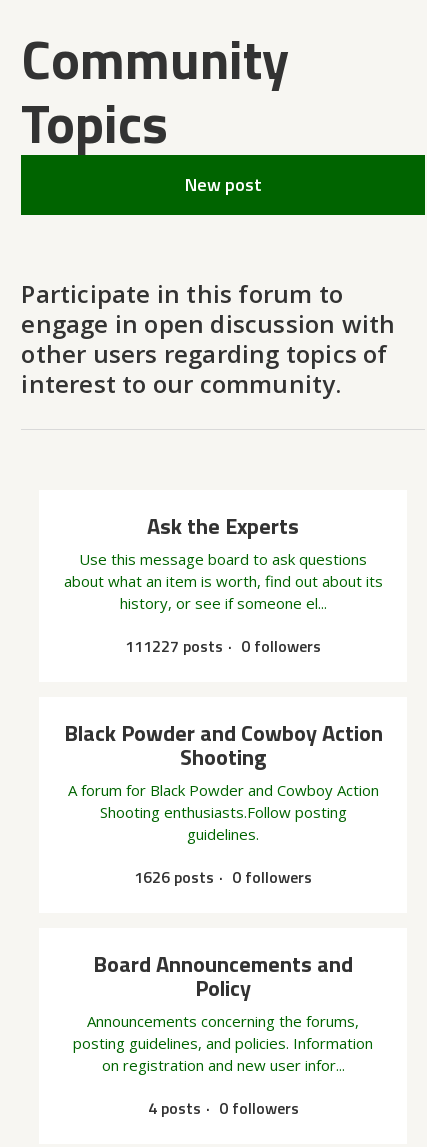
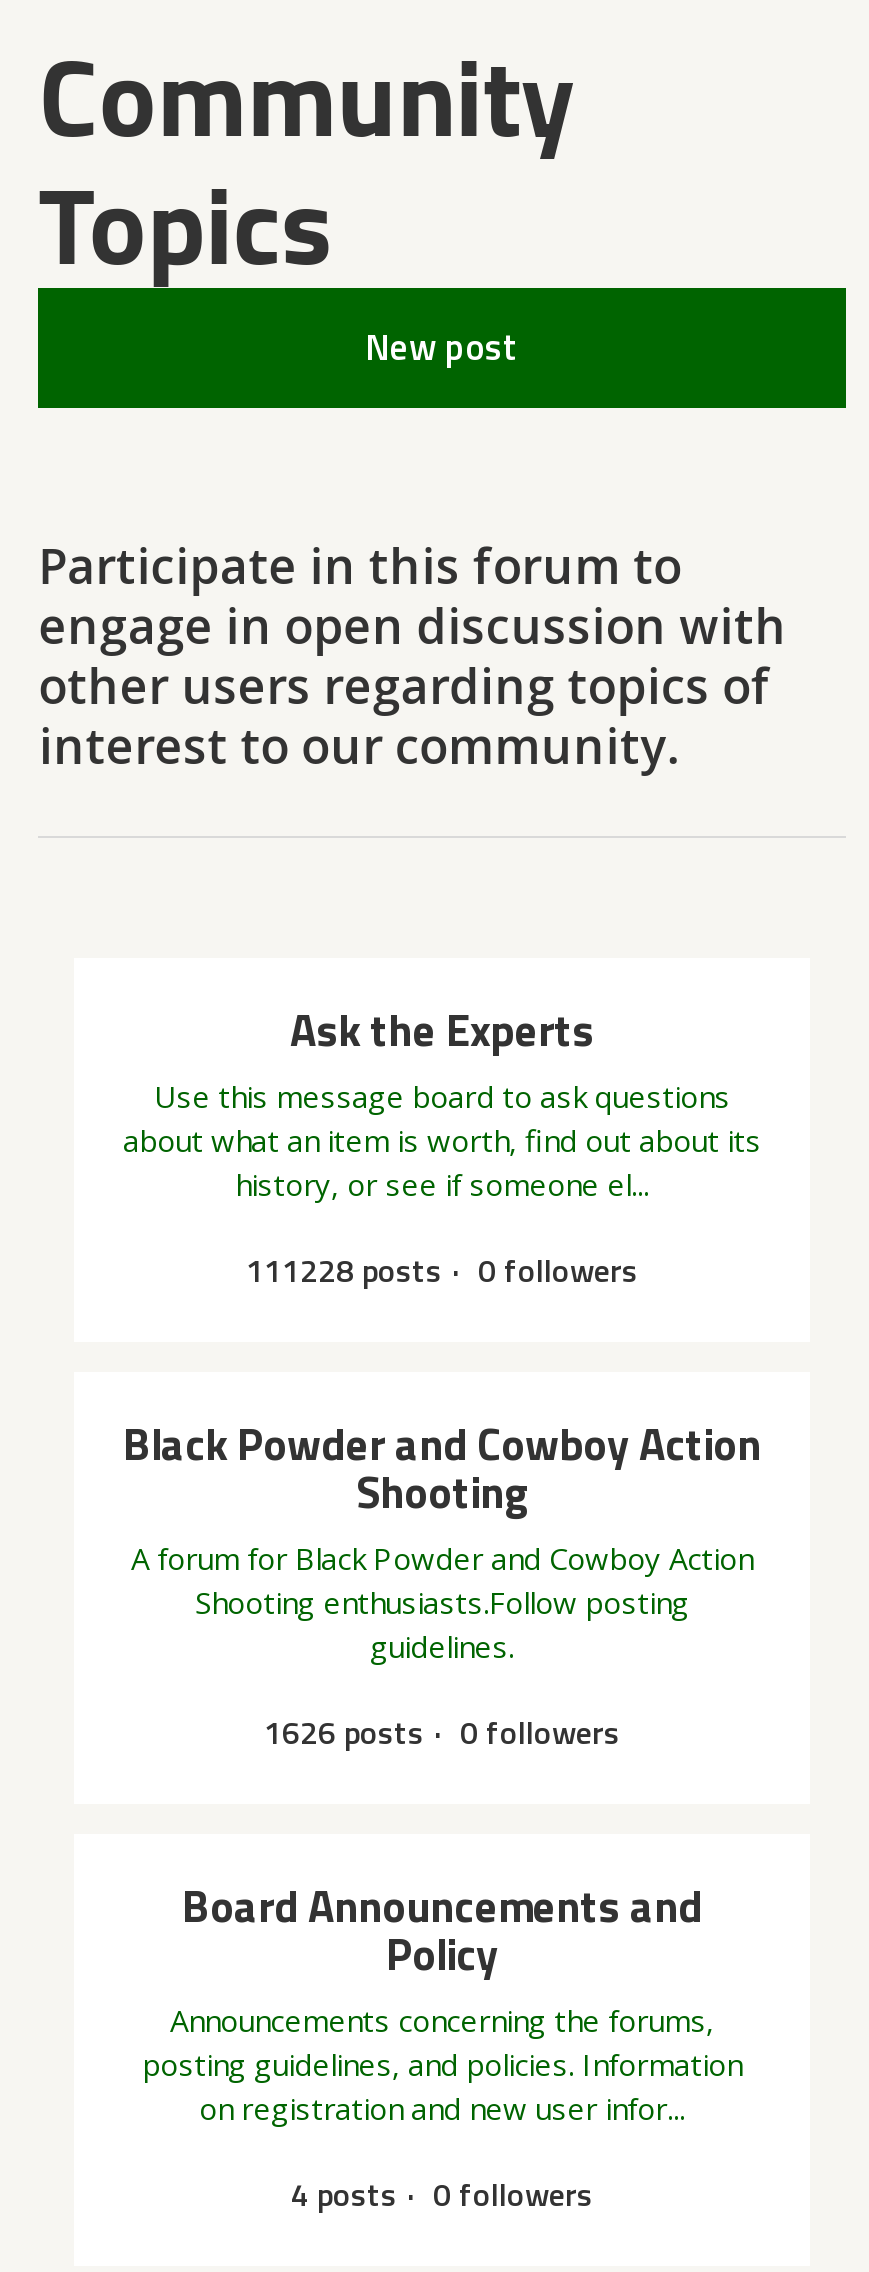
- 111227 posts 0 followers
+ 111228 posts 0 followers
